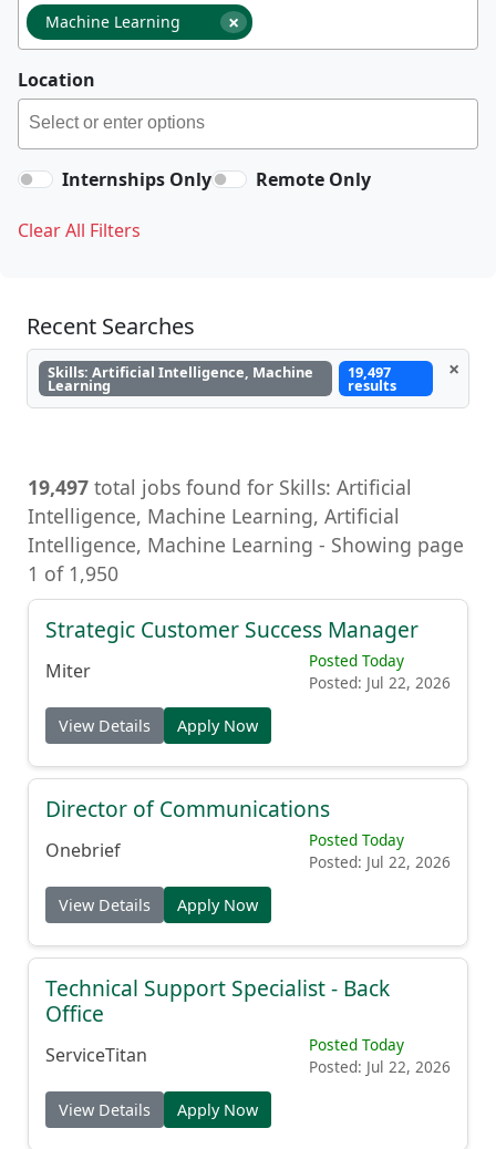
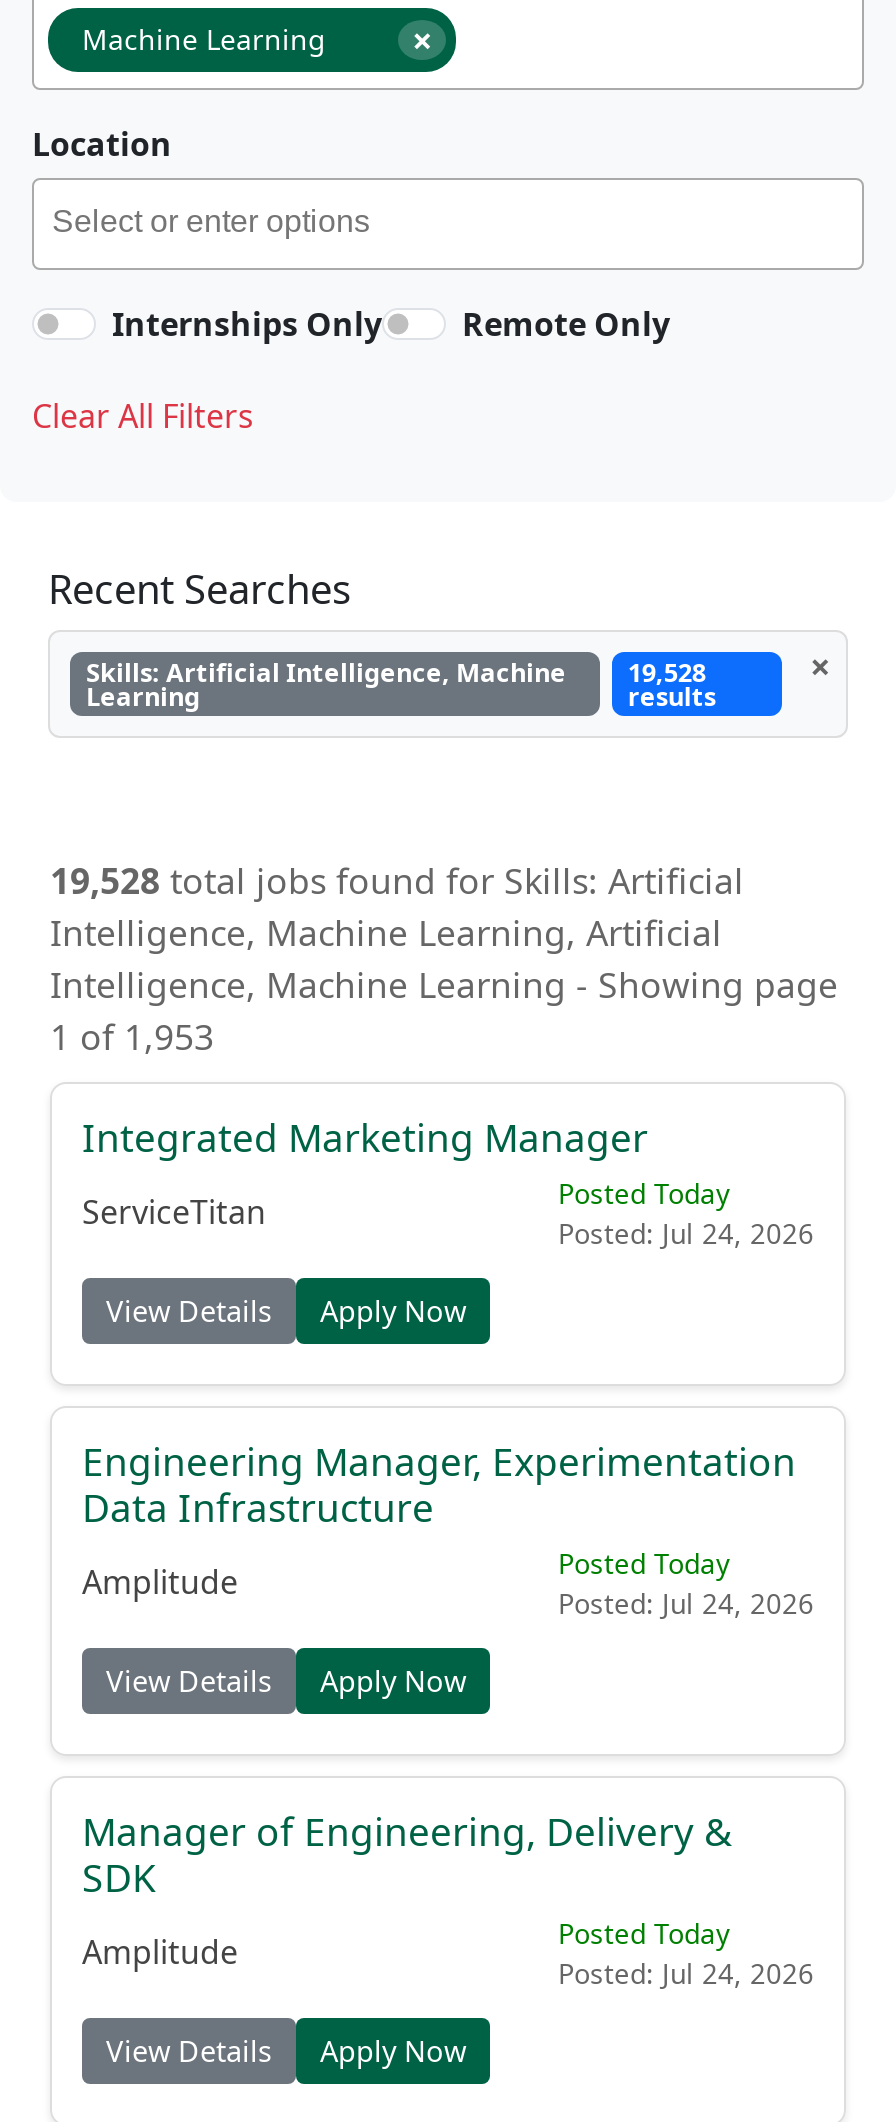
- Skills: Artificial Intelligence, Machine 19,497
+ Skills: Artificial Intelligence, Machine 19,528

- 19,497 total jobs found for Skills: Artificial
+ 19,528 total jobs found for Skills: Artificial

- 1 of 1,950
+ 1 of 1,953

- Strategic Customer Success Manager
+ Integrated Marketing Manager

- Miter

- Posted: Jul 22, 2026
+ Posted: Jul 24, 2026

- Director of Communications
+ Engineering Manager, Experimentation
+ Data Infrastructure

- Onebrief
+ Amplitude

- Posted: Jul 22, 2026
+ Posted: Jul 24, 2026

- Technical Support Specialist - Back
- Office
+ Manager of Engineering, Delivery &
+ SDK

moved up: ServiceTitan

+ Amplitude

- Posted: Jul 22, 2026
+ Posted: Jul 24, 2026
